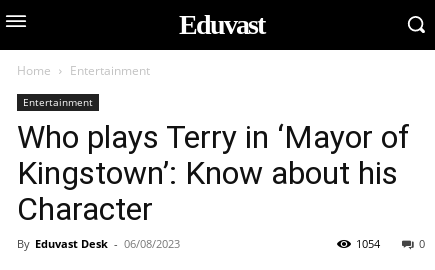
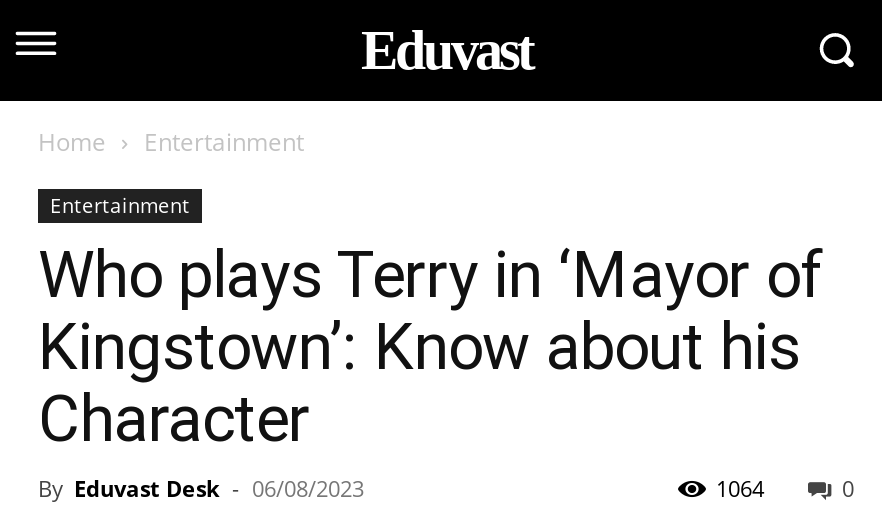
- 1054
+ 1064
